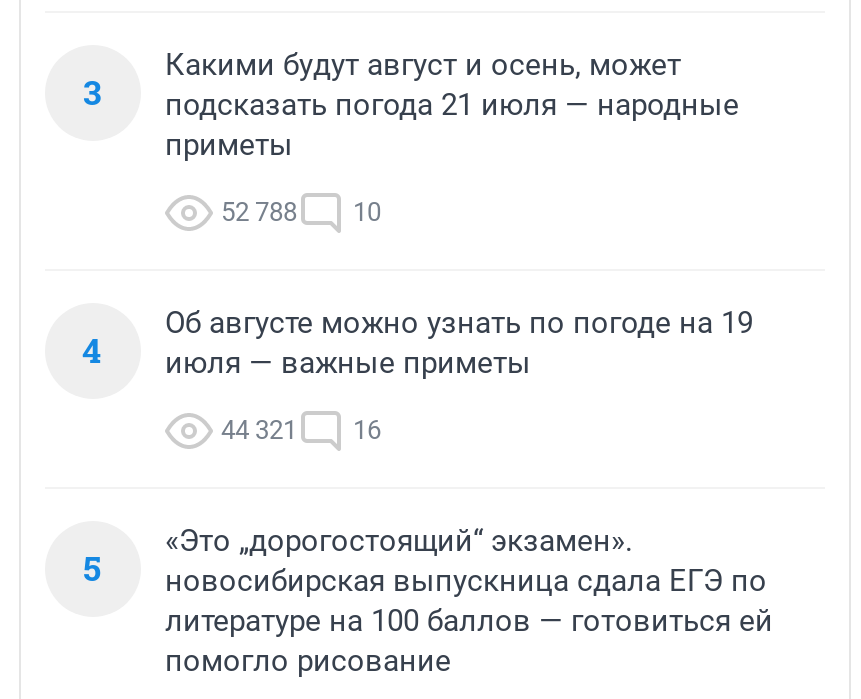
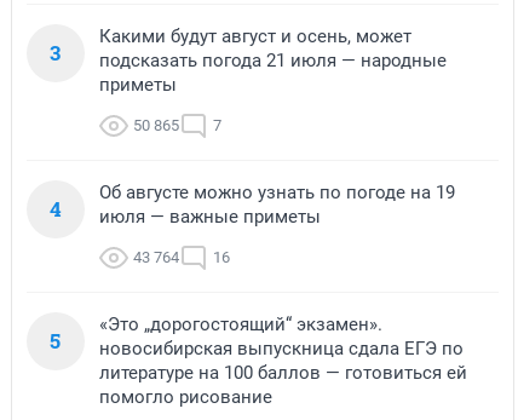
- 52 788
+ 50 865

- 10
+ 7

- 44 321 16
+ 43 764 16
